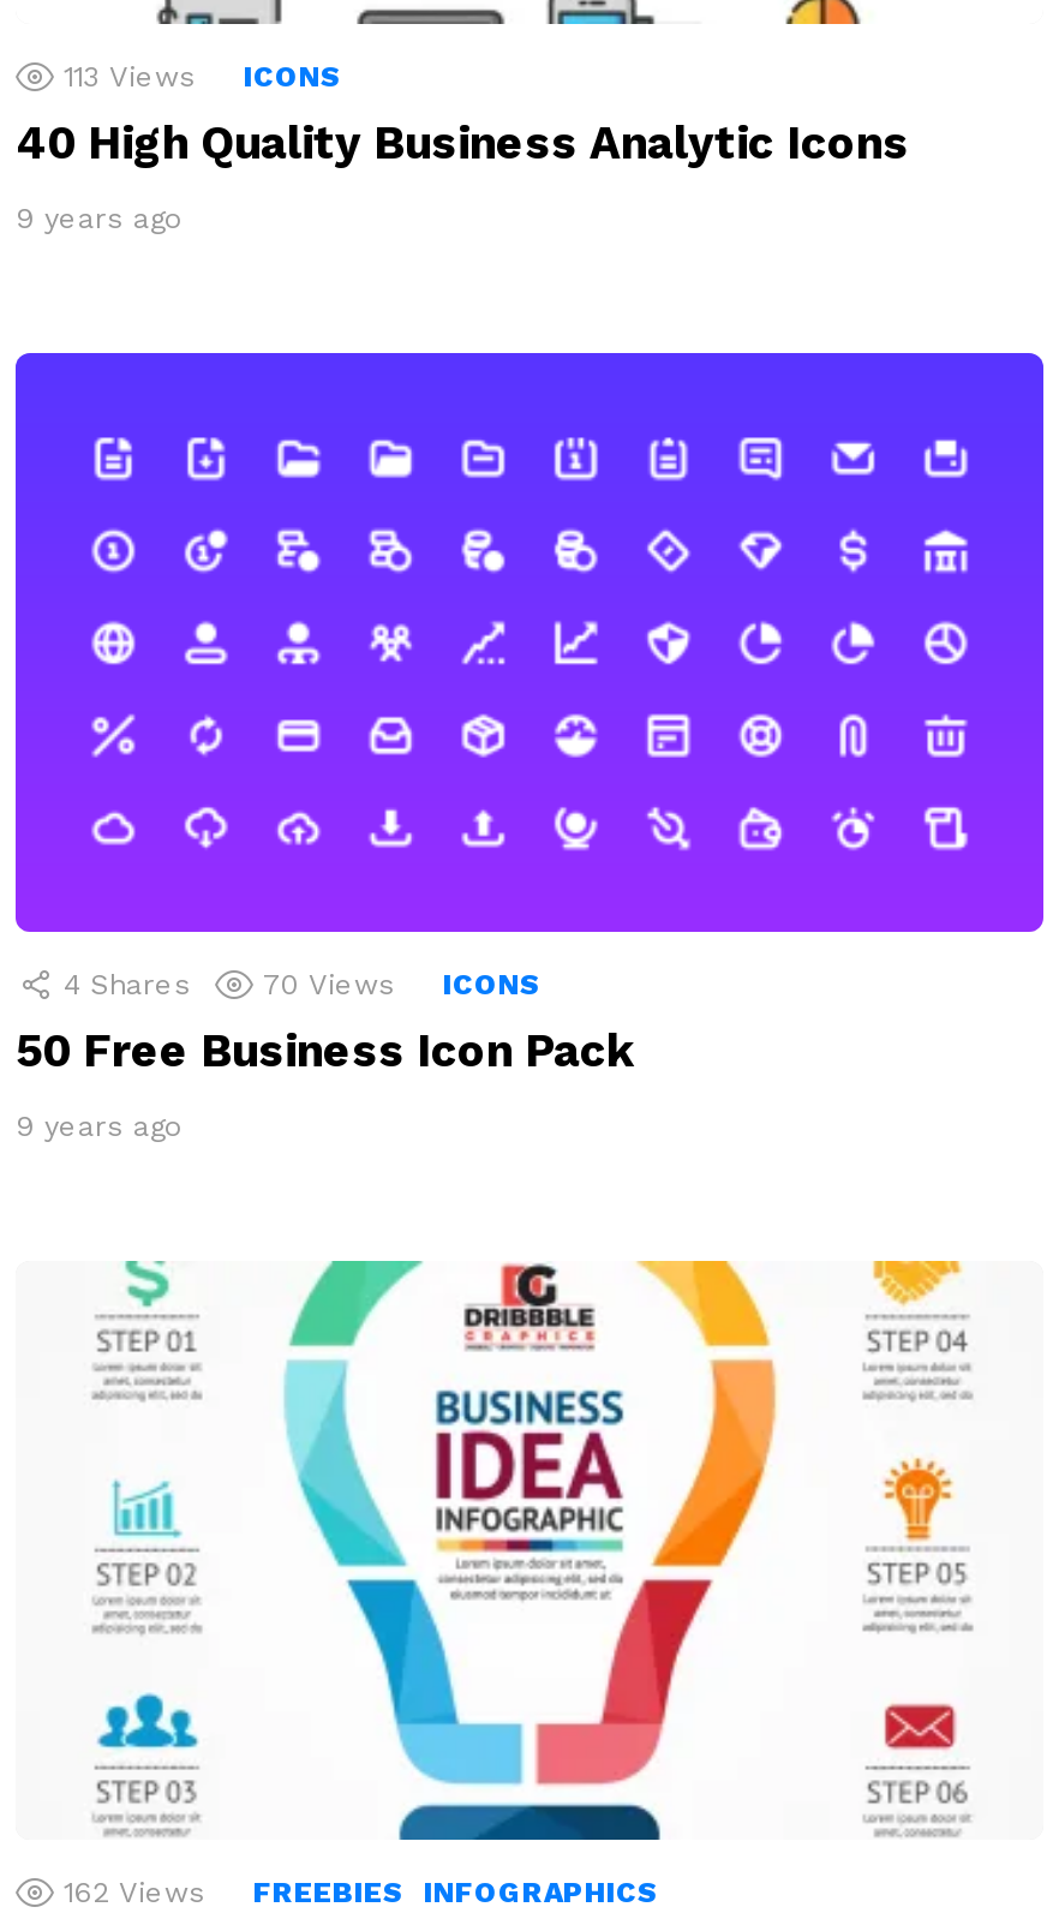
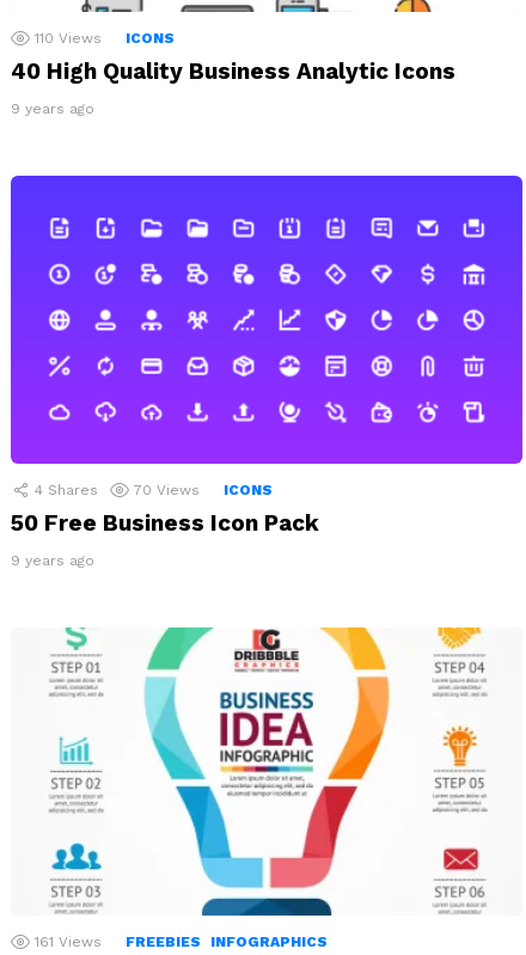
- 113 Views ICONS
+ 110 Views ICONS

- 162 Views FREEBIES INFOGRAPHICS
+ 161 Views FREEBIES INFOGRAPHICS
